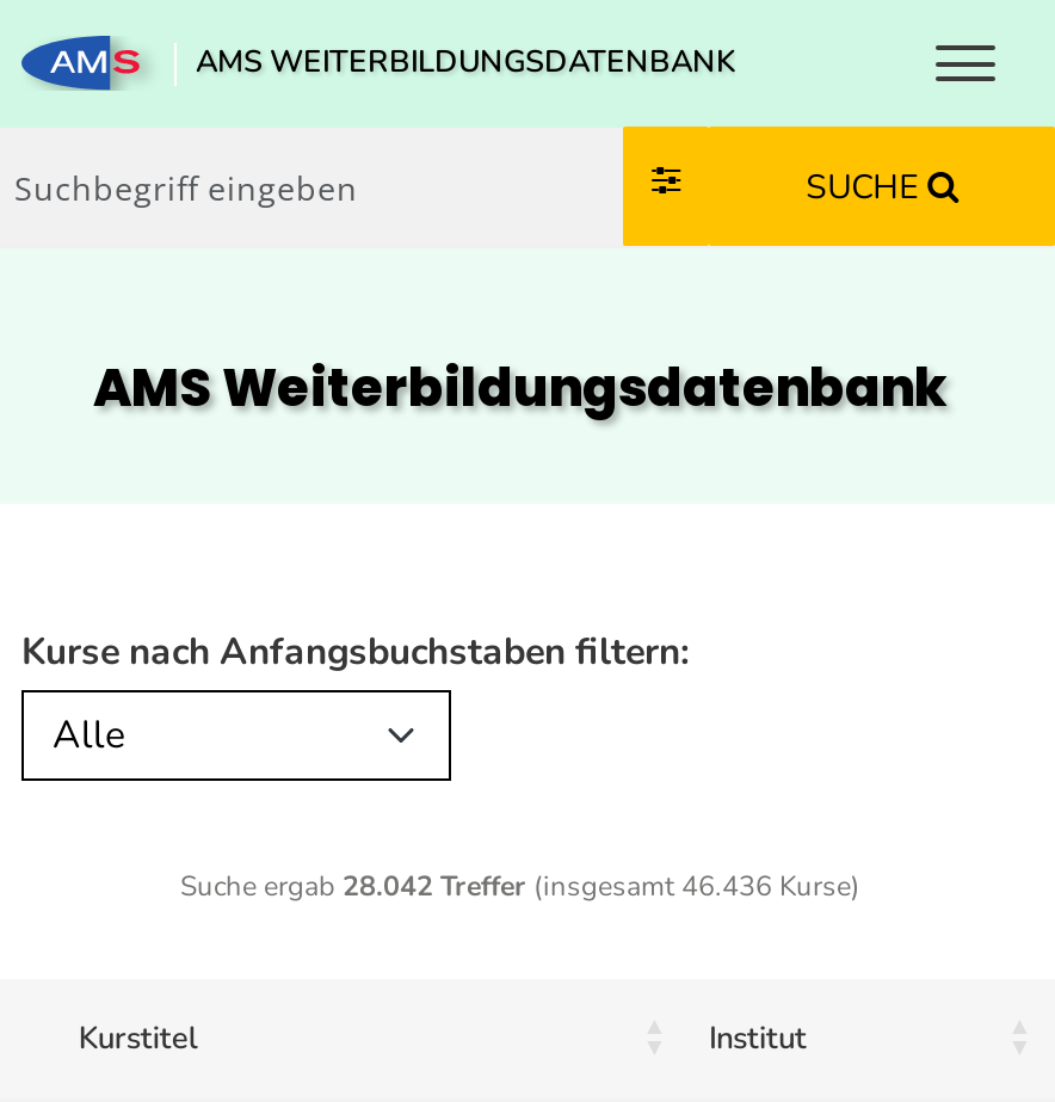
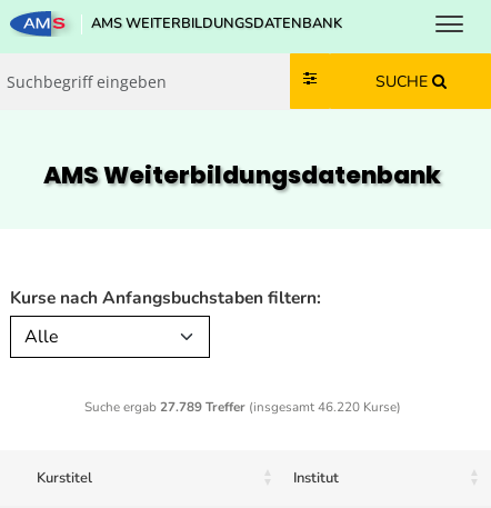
- Suche ergab 28.042 Treffer (insgesamt 46.436 Kurse)
+ Suche ergab 27.789 Treffer (insgesamt 46.220 Kurse)
